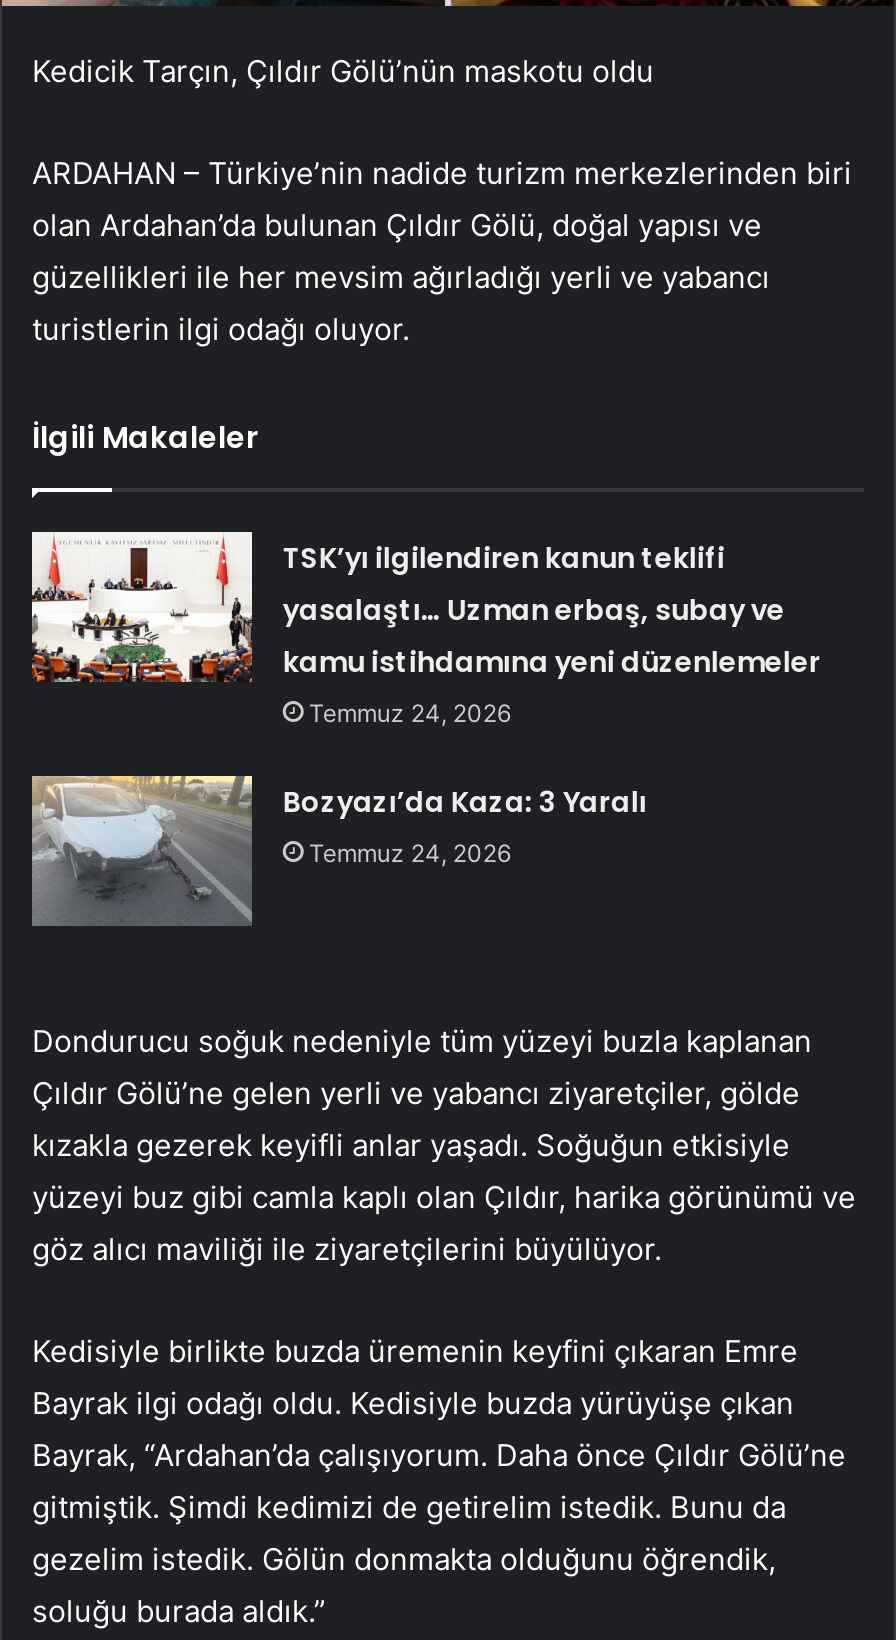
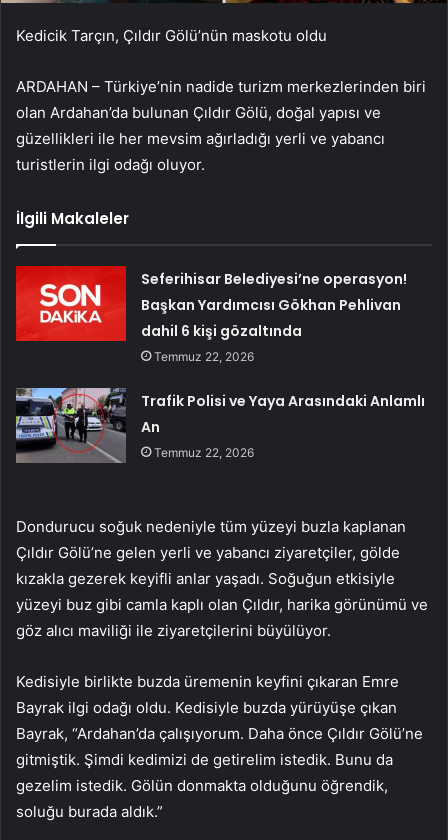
- [image]
- TSK’yı ilgilendiren kanun teklifi
- yasalaştı… Uzman erbaş, subay ve
- kamu istihdamına yeni düzenlemeler
- Temmuz 24, 2026
+ [image]
+ Seferihisar Belediyesi’ne operasyon!
+ Başkan Yardımcısı Gökhan Pehlivan
+ dahil 6 kişi gözaltında
+ Temmuz 22, 2026

- [image]
- Bozyazı’da Kaza: 3 Yaralı
- Temmuz 24, 2026
+ [image]
+ Trafik Polisi ve Yaya Arasındaki Anlamlı
+ An
+ Temmuz 22, 2026
